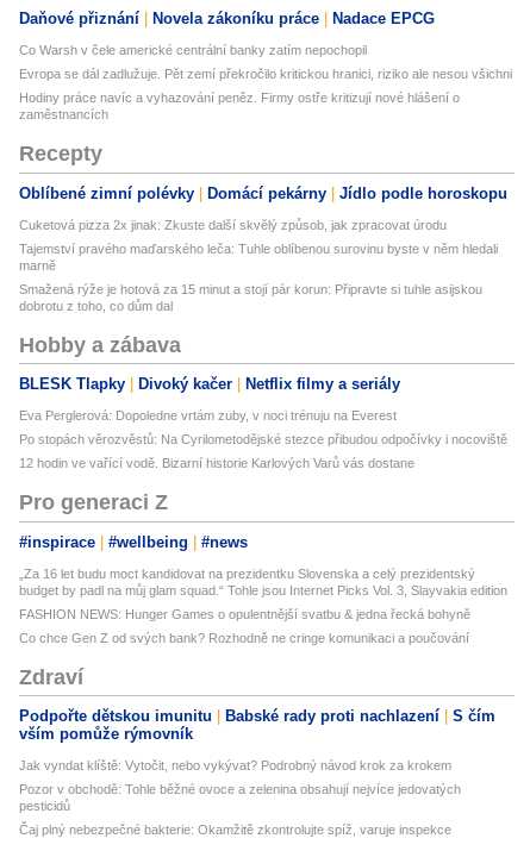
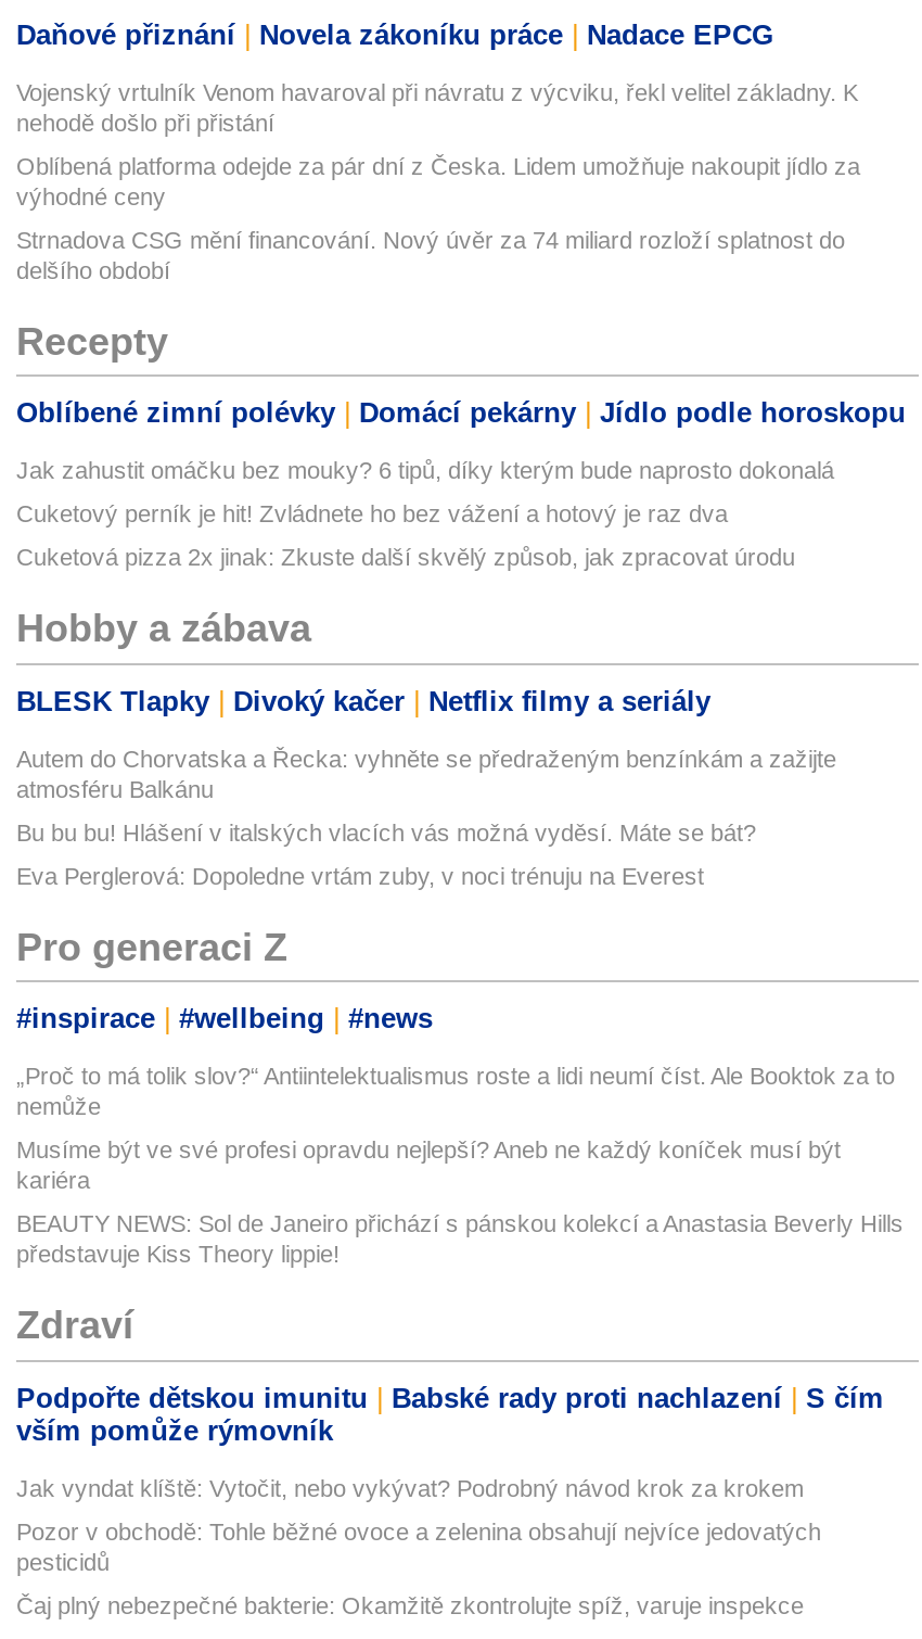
- Co Warsh v čele americké centrální banky zatím nepochopil
+ Vojenský vrtulník Venom havaroval při návratu z výcviku, řekl velitel základny. K
+ nehodě došlo při přistání

- Evropa se dál zadlužuje. Pět zemí překročilo kritickou hranici, riziko ale nesou všichni
+ Oblíbená platforma odejde za pár dní z Česka. Lidem umožňuje nakoupit jídlo za
+ výhodné ceny

- Hodiny práce navíc a vyhazování peněz. Firmy ostře kritizují nové hlášení o
- zaměstnancích
+ Strnadova CSG mění financování. Nový úvěr za 74 miliard rozloží splatnost do
+ delšího období

+ Jak zahustit omáčku bez mouky? 6 tipů, díky kterým bude naprosto dokonalá
+ Cuketový perník je hit! Zvládnete ho bez vážení a hotový je raz dva

moved down: Cuketová pizza 2x jinak: Zkuste další skvělý způsob, jak zpracovat úrodu

- Tajemství pravého maďarského leča: Tuhle oblíbenou surovinu byste v něm hledali
- marně
- Smažená rýže je hotová za 15 minut a stojí pár korun: Připravte si tuhle asijskou
- dobrotu z toho, co dům dal

+ Autem do Chorvatska a Řecka: vyhněte se předraženým benzínkám a zažijte
+ atmosféru Balkánu
+ Bu bu bu! Hlášení v italských vlacích vás možná vyděsí. Máte se bát?

- Po stopách věrozvěstů: Na Cyrilometodějské stezce přibudou odpočívky i nocoviště
- 12 hodin ve vařící vodě. Bizarní historie Karlových Varů vás dostane

- „Za 16 let budu moct kandidovat na prezidentku Slovenska a celý prezidentský
- budget by padl na můj glam squad.“ Tohle jsou Internet Picks Vol. 3, Slayvakia edition
+ „Proč to má tolik slov?“ Antiintelektualismus roste a lidi neumí číst. Ale Booktok za to
+ nemůže

- FASHION NEWS: Hunger Games o opulentnější svatbu & jedna řecká bohyně
+ Musíme být ve své profesi opravdu nejlepší? Aneb ne každý koníček musí být
+ kariéra

- Co chce Gen Z od svých bank? Rozhodně ne cringe komunikaci a poučování
+ BEAUTY NEWS: Sol de Janeiro přichází s pánskou kolekcí a Anastasia Beverly Hills
+ představuje Kiss Theory lippie!
